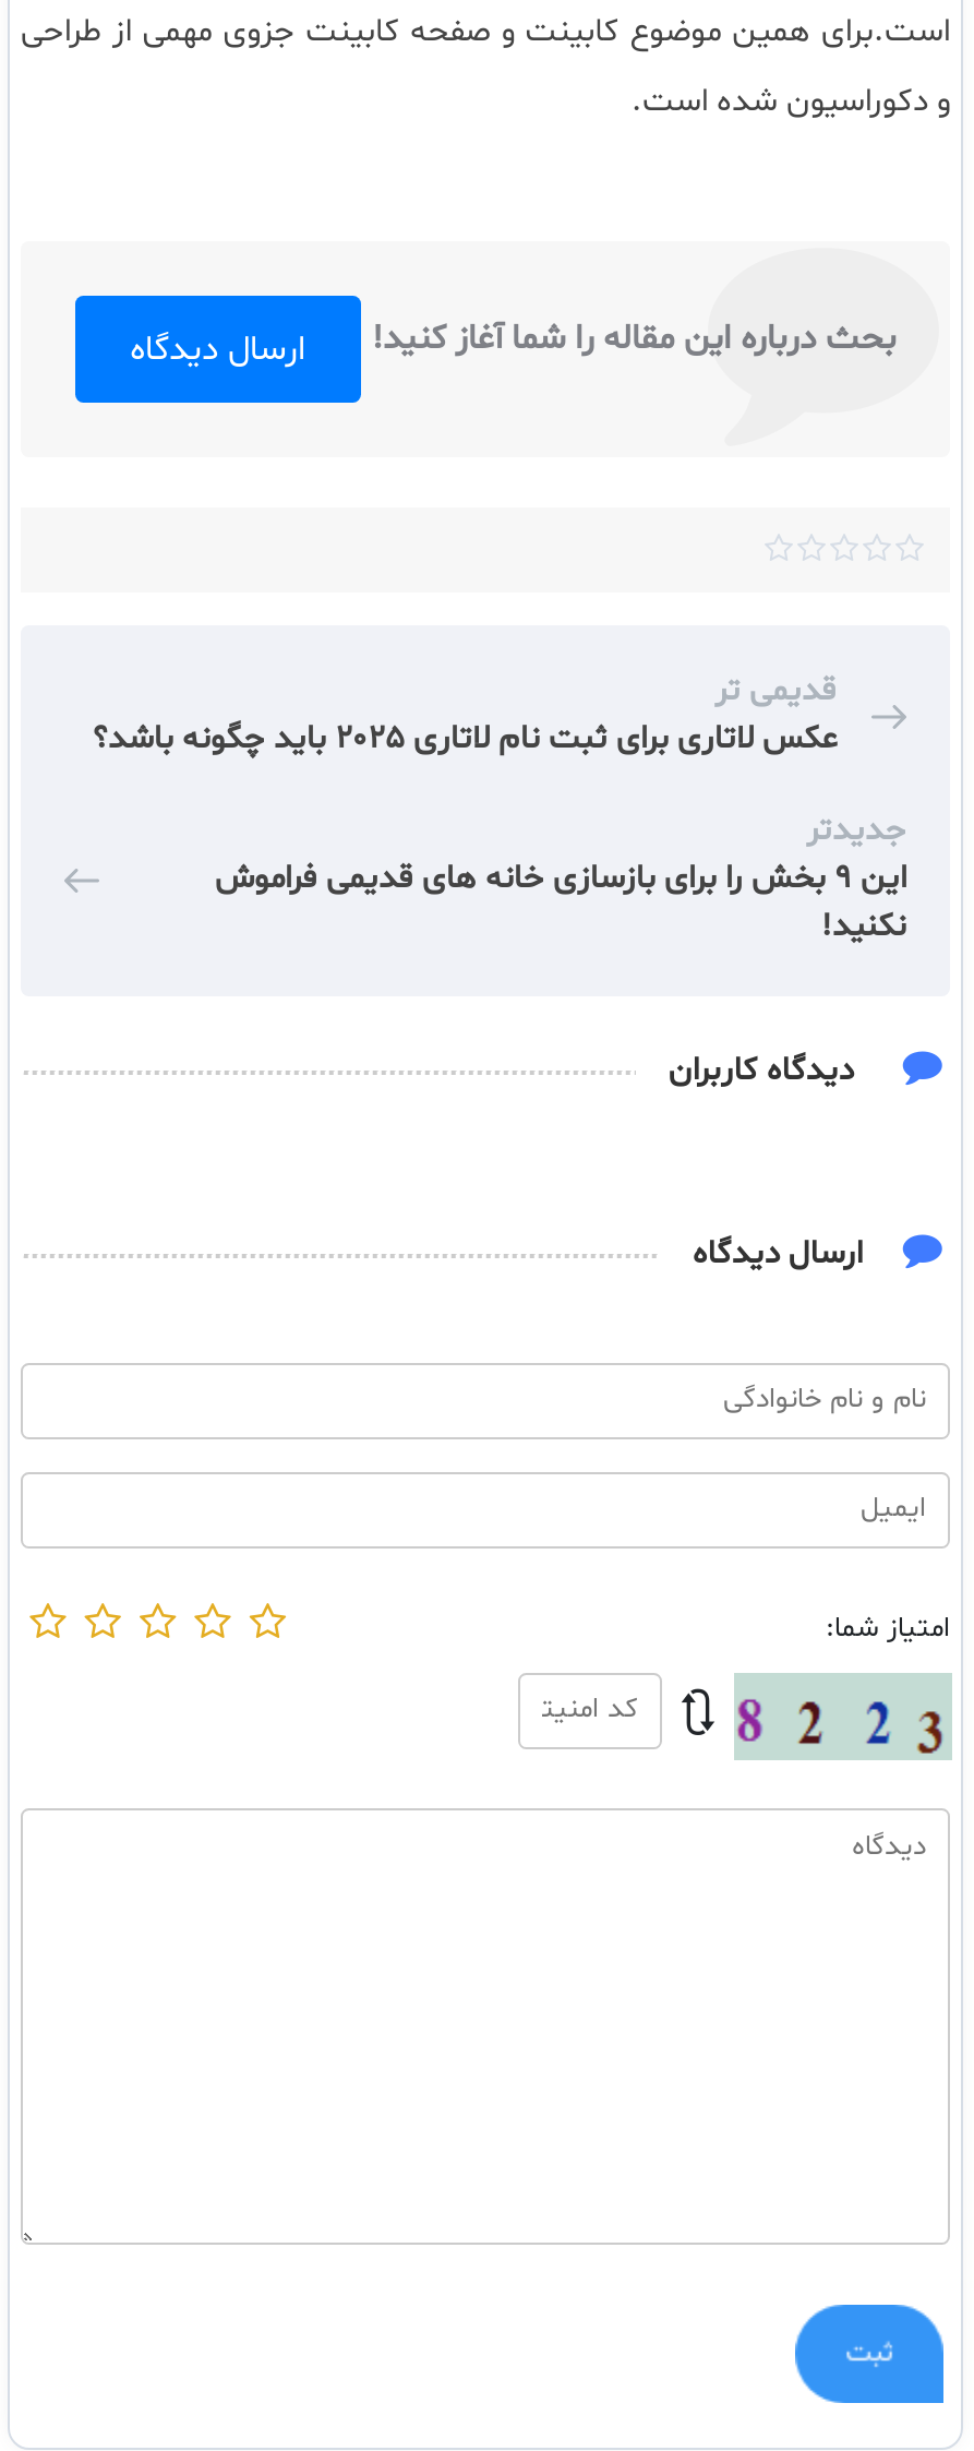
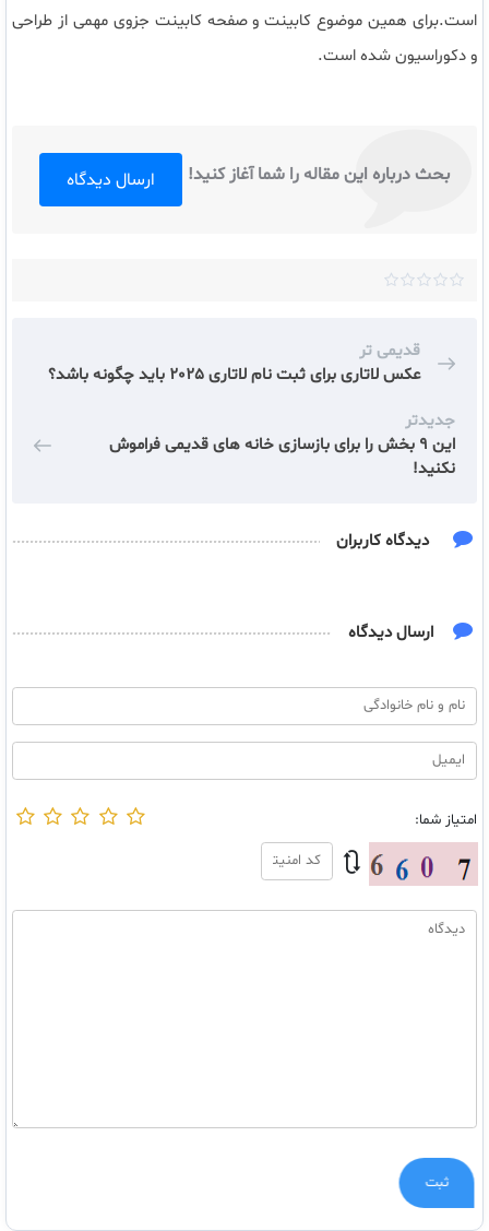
- [image]
+ [image]
